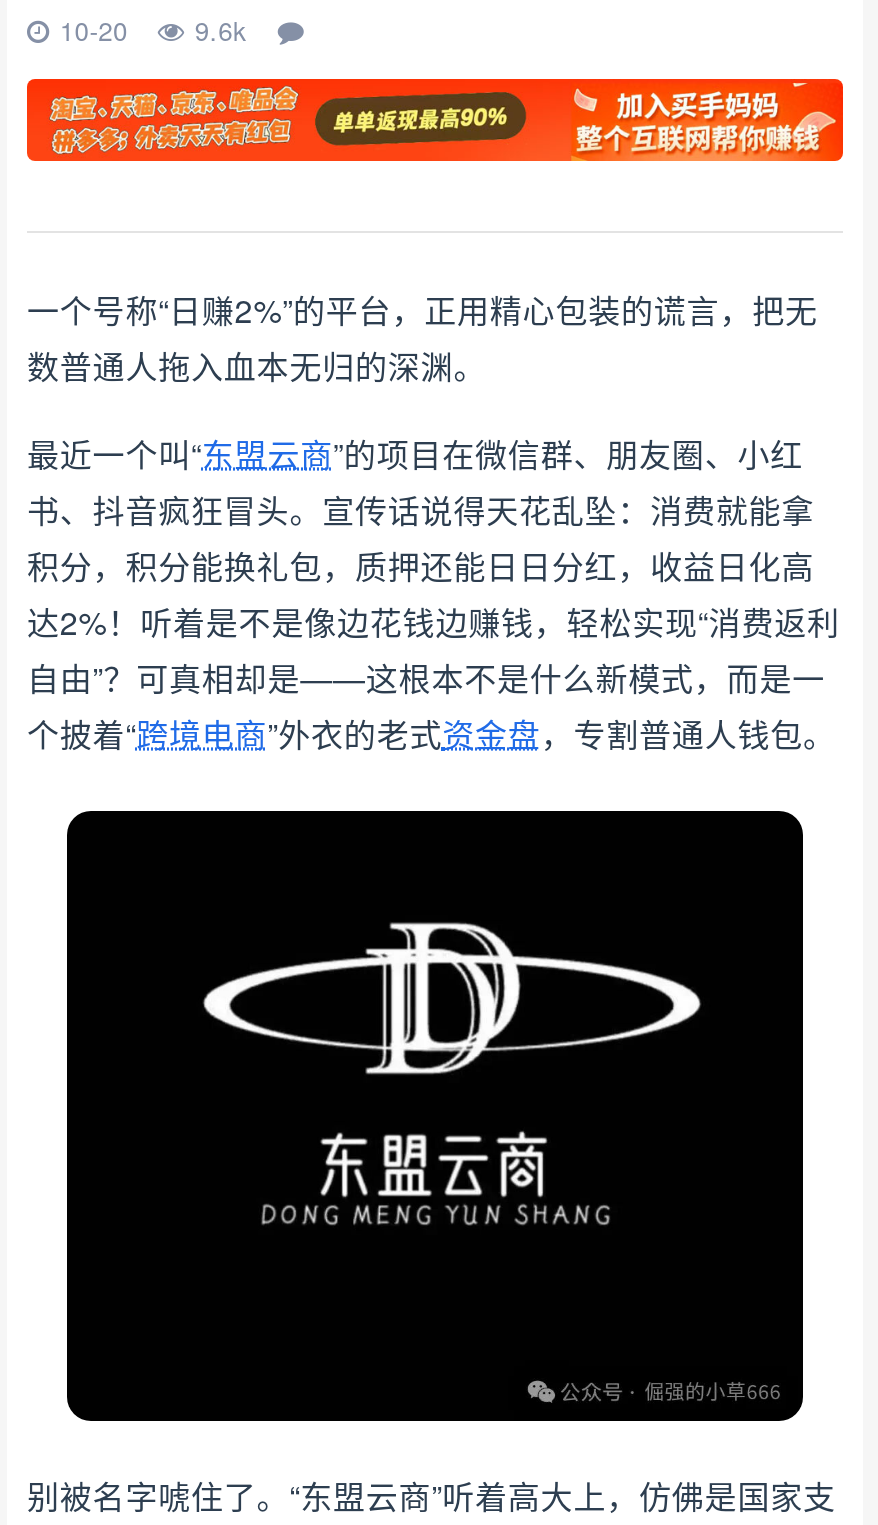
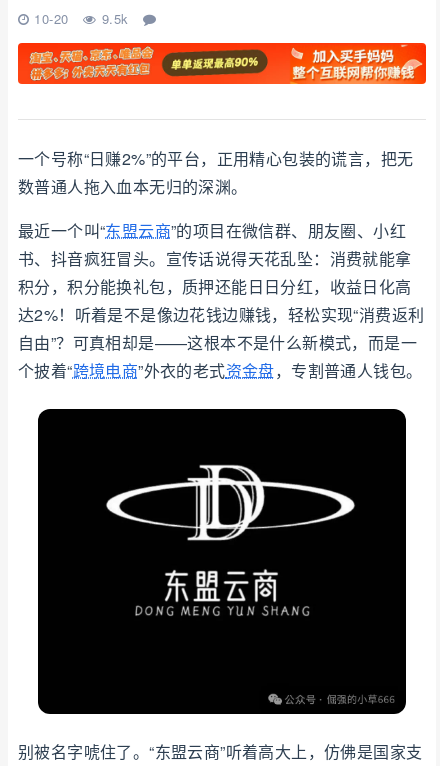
- 10-20 9.6k
+ 10-20 9.5k
